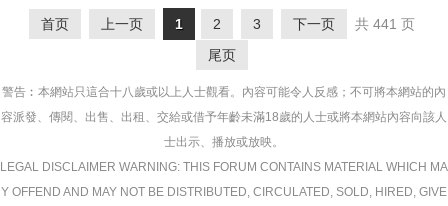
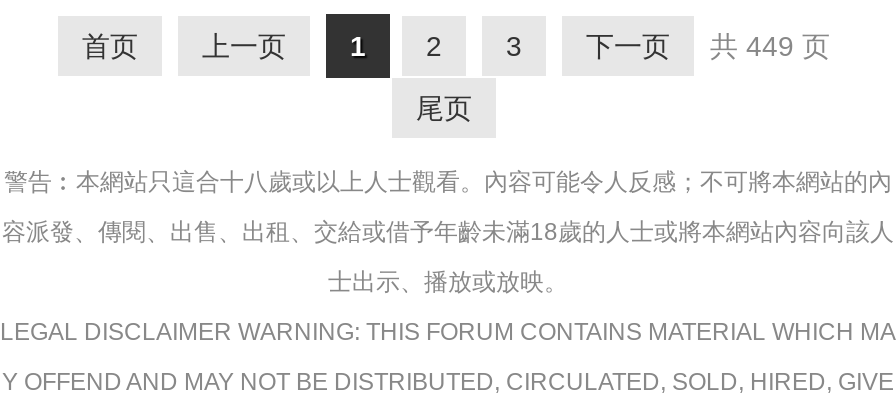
- 首页 上一页 1 2 3 下一页 共 441 页
+ 首页 上一页 1 2 3 下一页 共 449 页
